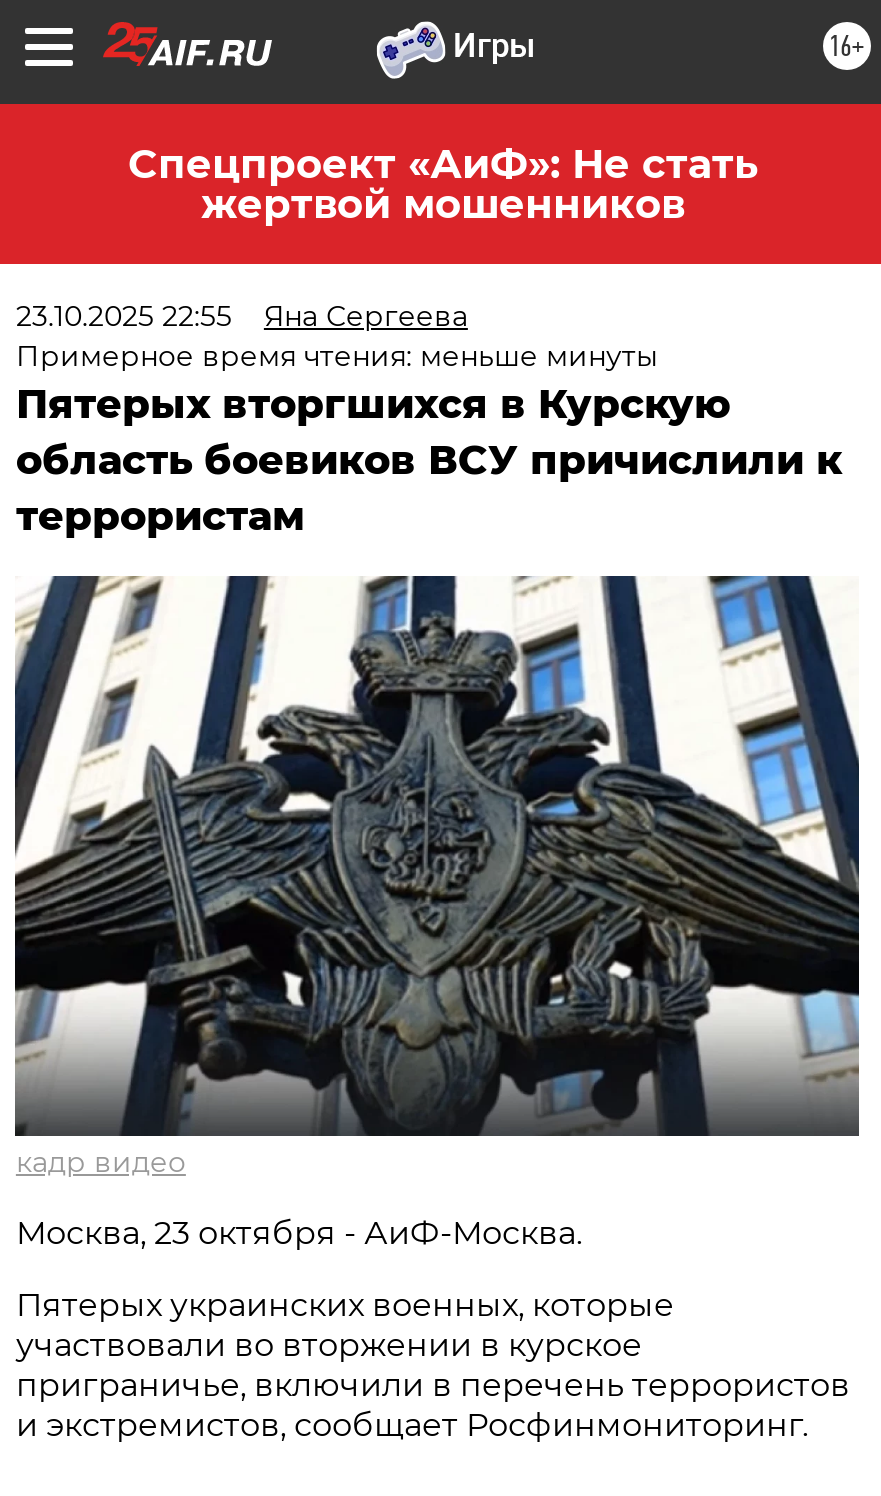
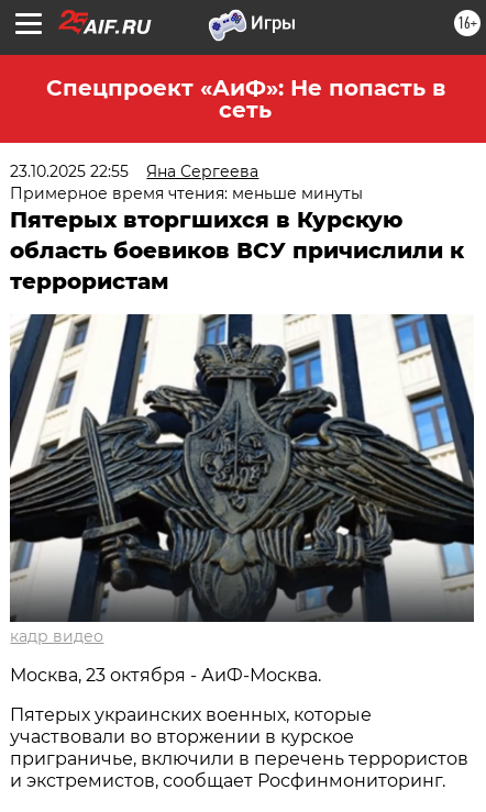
- Спецпроект «АиФ»: Не стать
- жертвой мошенников
+ Спецпроект «АиФ»: Не попасть в
+ сеть
